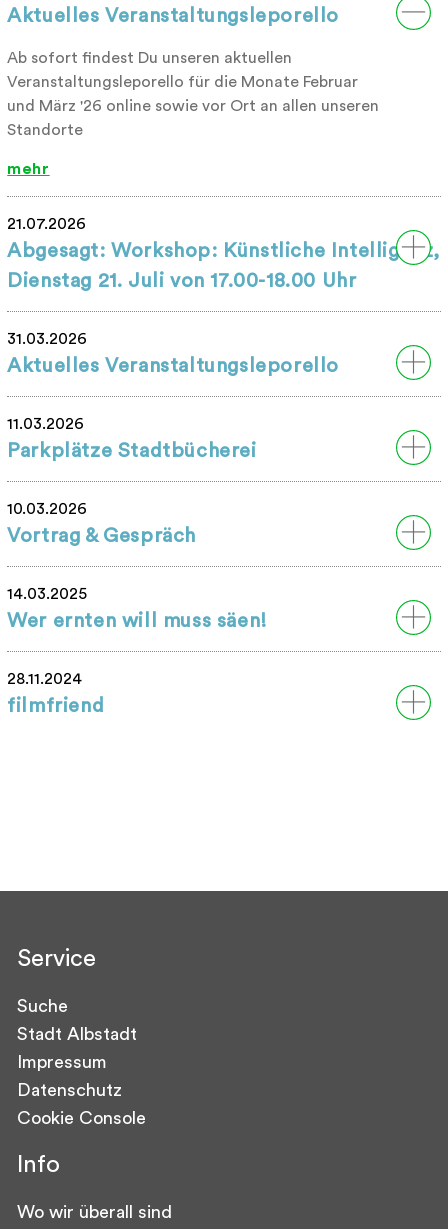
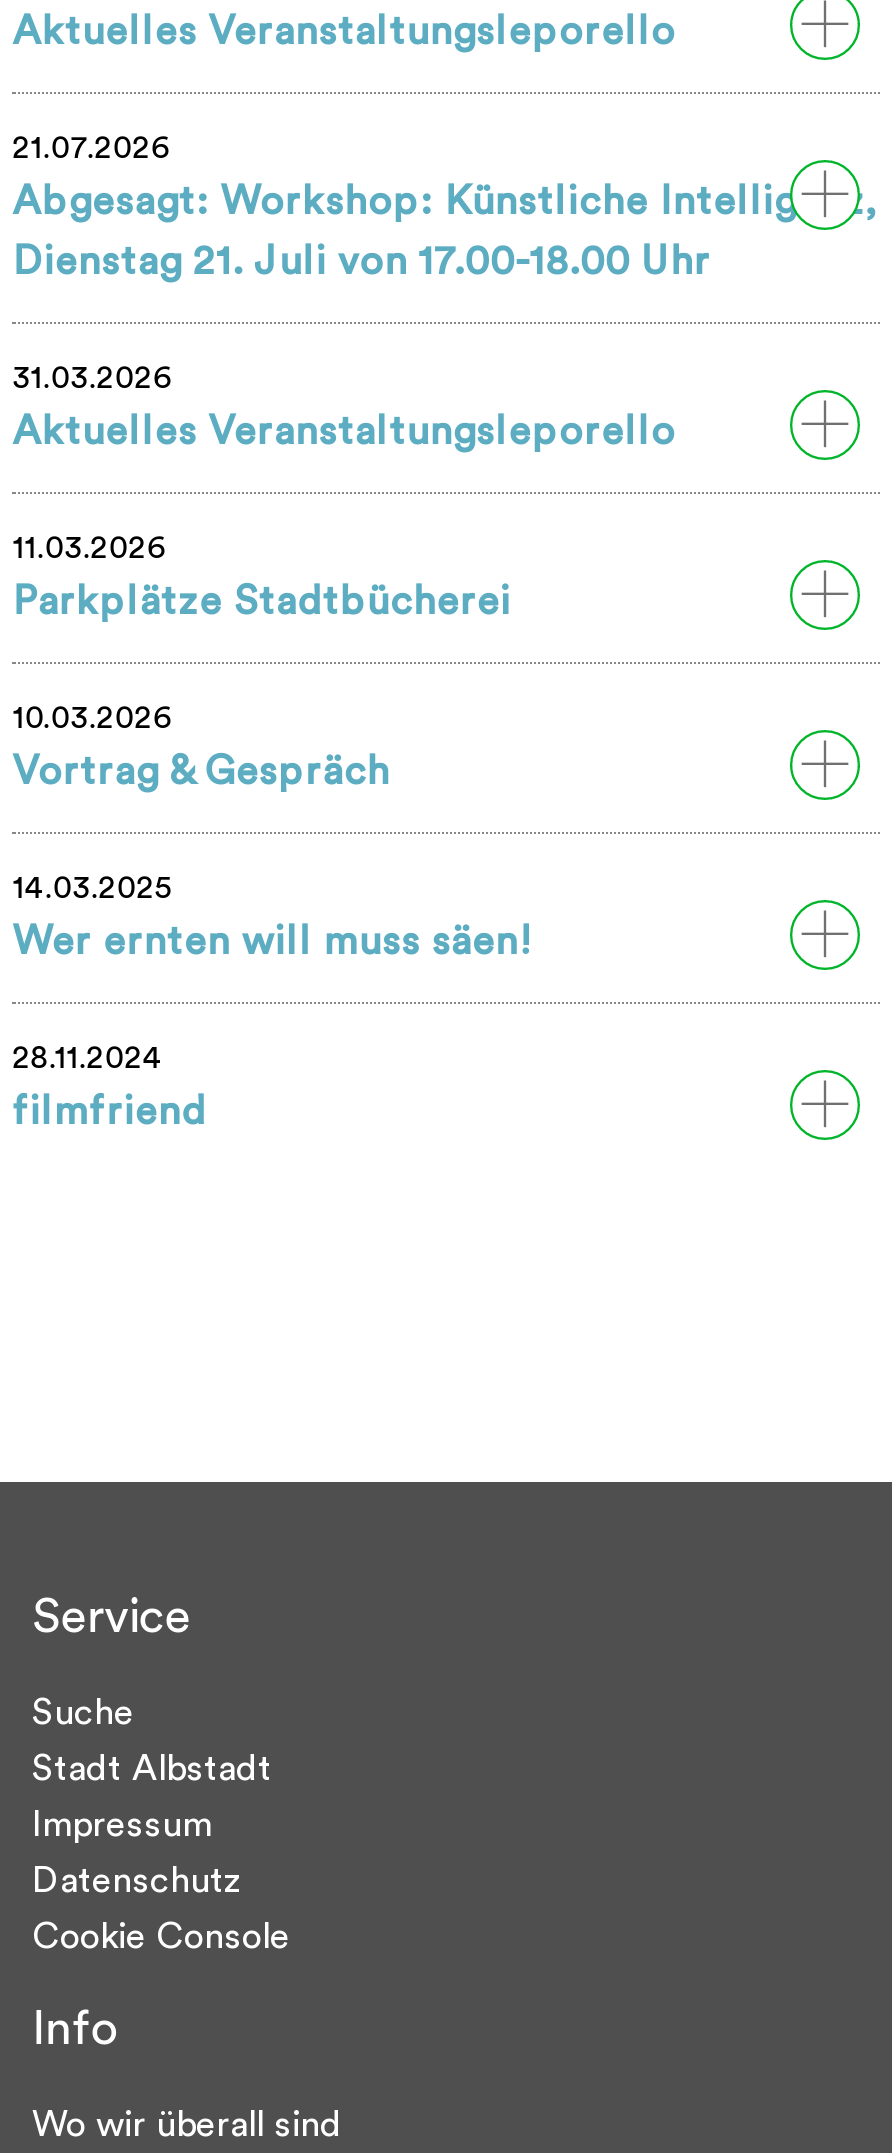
- Ab sofort findest Du unseren aktuellen
- Veranstaltungsleporello für die Monate Februar
- und März '26 online sowie vor Ort an allen unseren
- Standorte
- mehr
